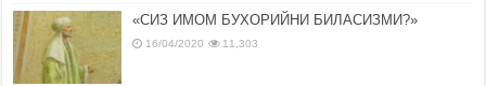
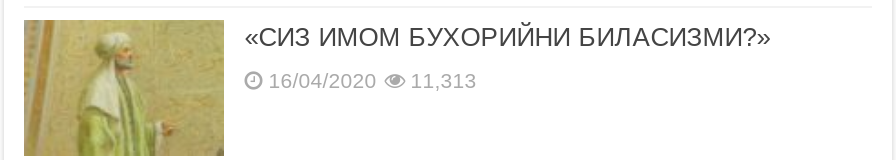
- 16/04/2020 11,303
+ 16/04/2020 11,313
